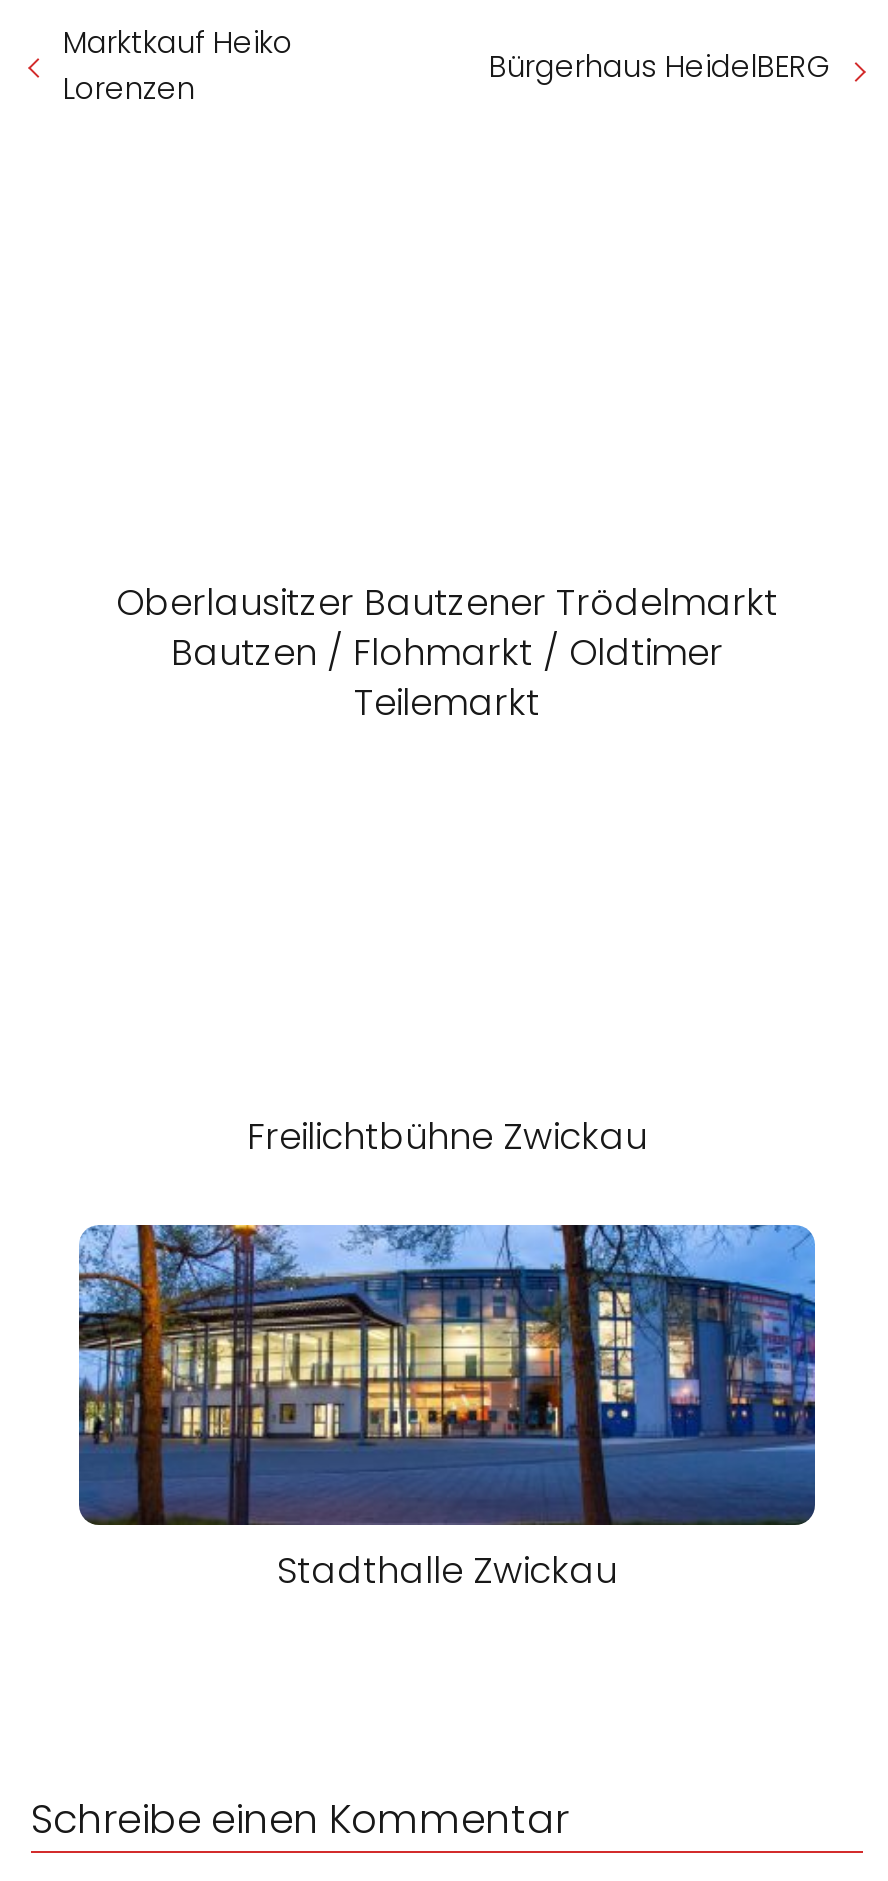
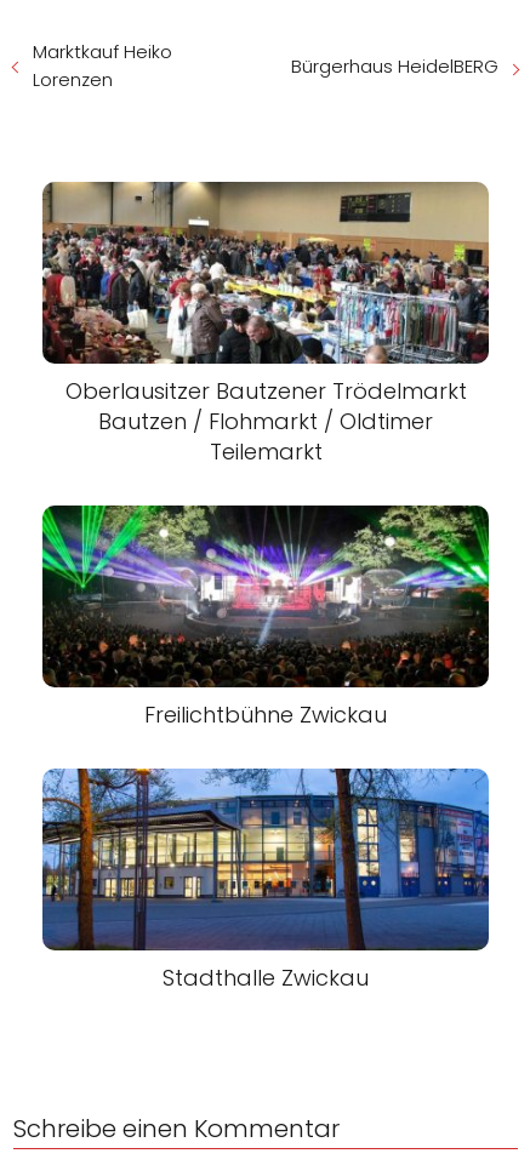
+ [image]

+ [image]
